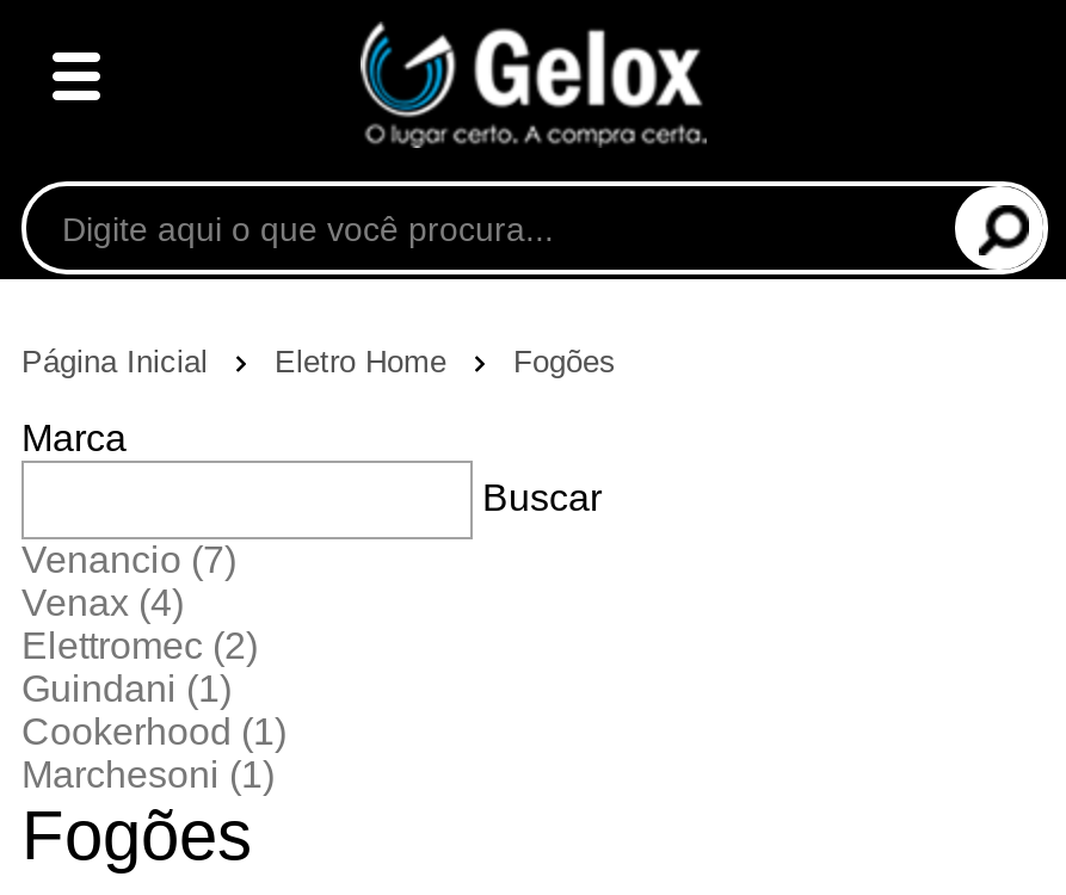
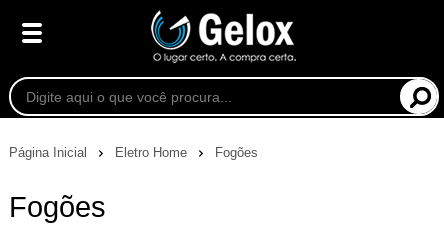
- Marca
- Buscar
- Venancio (7)
- Venax (4)
- Elettromec (2)
- Guindani (1)
- Cookerhood (1)
- Marchesoni (1)
